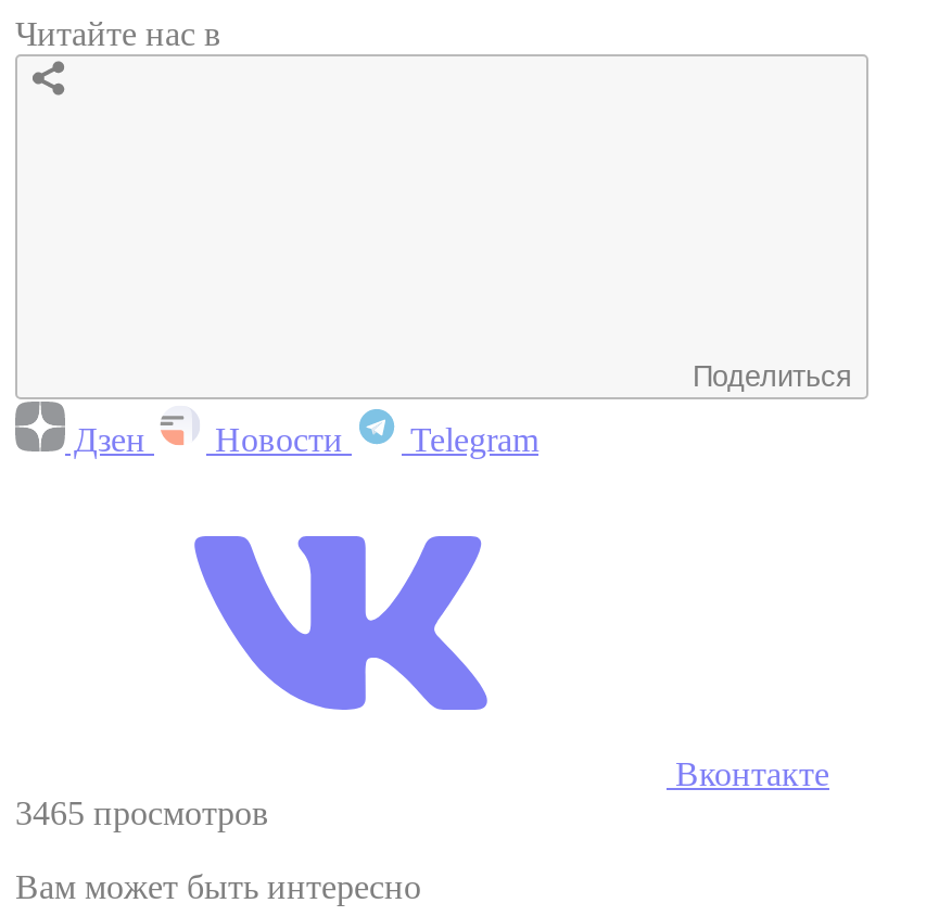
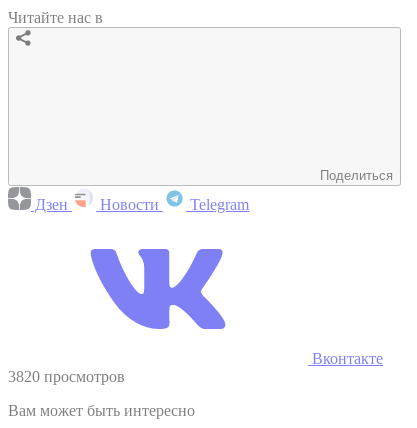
- 3465 просмотров
+ 3820 просмотров
